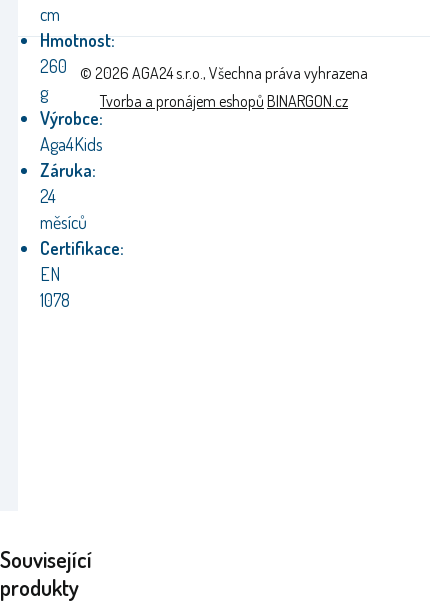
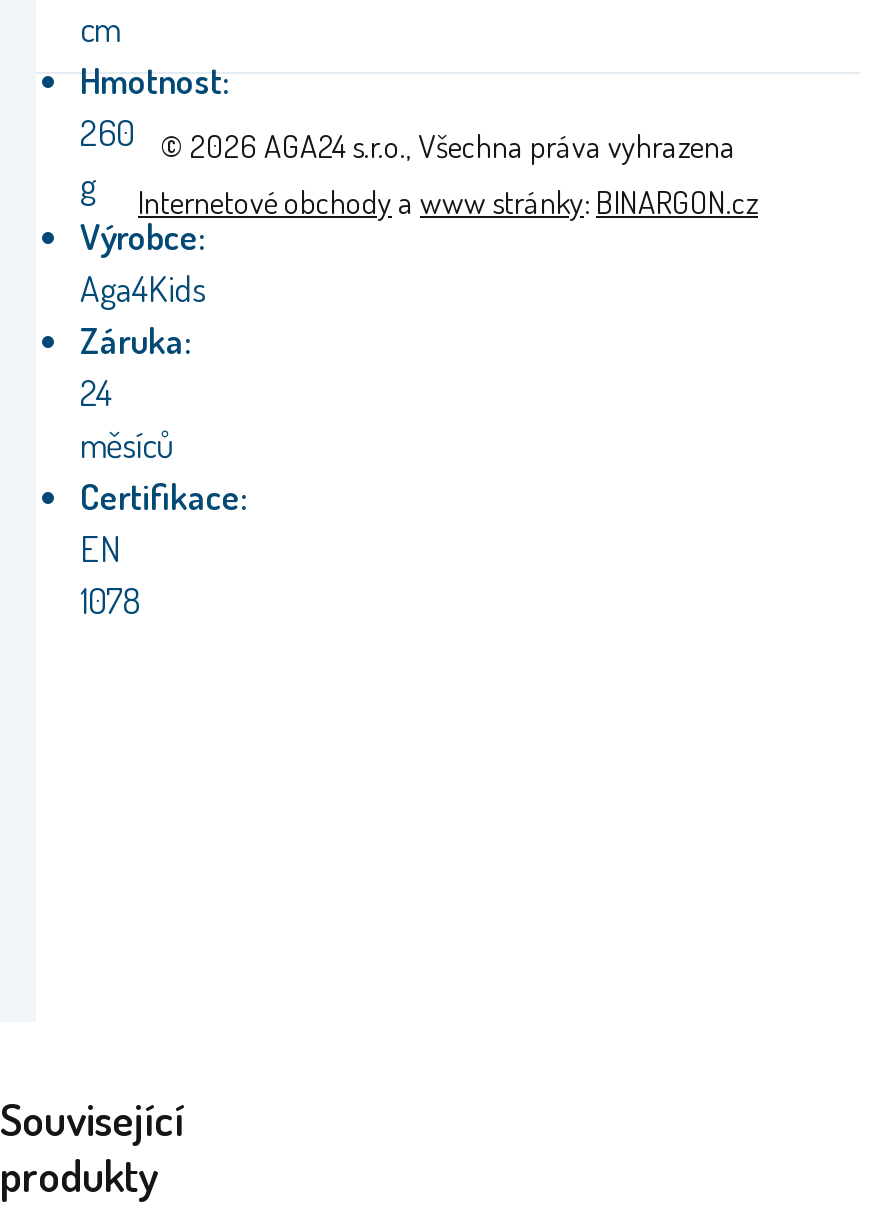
- Tvorba a pronájem eshopů BINARGON.cz
+ Internetové obchody a www stránky: BINARGON.cz
